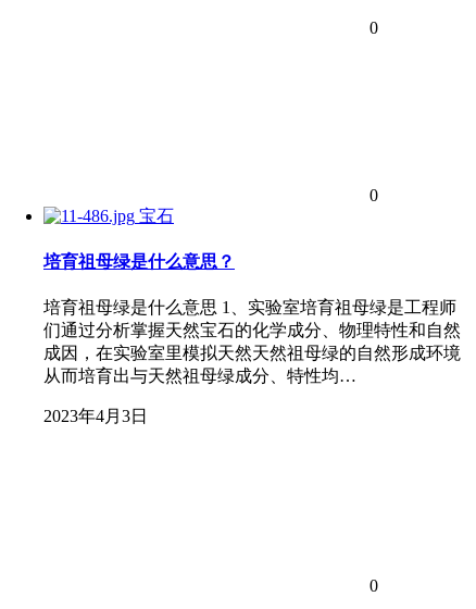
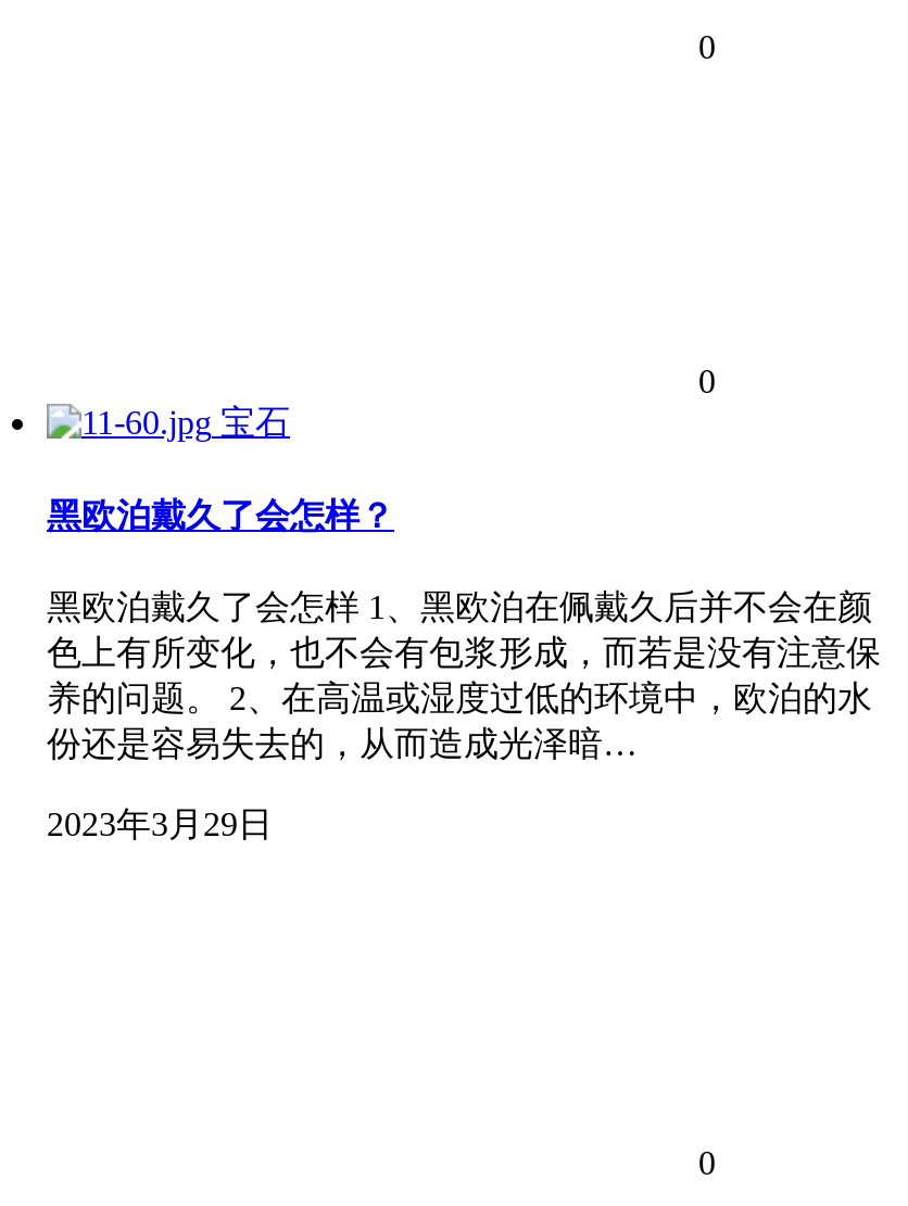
- 培育祖母绿是什么意思？
+ 黑欧泊戴久了会怎样？

- 培育祖母绿是什么意思 1、实验室培育祖母绿是工程师
- 们通过分析掌握天然宝石的化学成分、物理特性和自然
- 成因，在实验室里模拟天然天然祖母绿的自然形成环境
- 从而培育出与天然祖母绿成分、特性均…
+ 黑欧泊戴久了会怎样 1、黑欧泊在佩戴久后并不会在颜
+ 色上有所变化，也不会有包浆形成，而若是没有注意保
+ 养的问题。 2、在高温或湿度过低的环境中，欧泊的水
+ 份还是容易失去的，从而造成光泽暗…

- 2023年4月3日
+ 2023年3月29日
